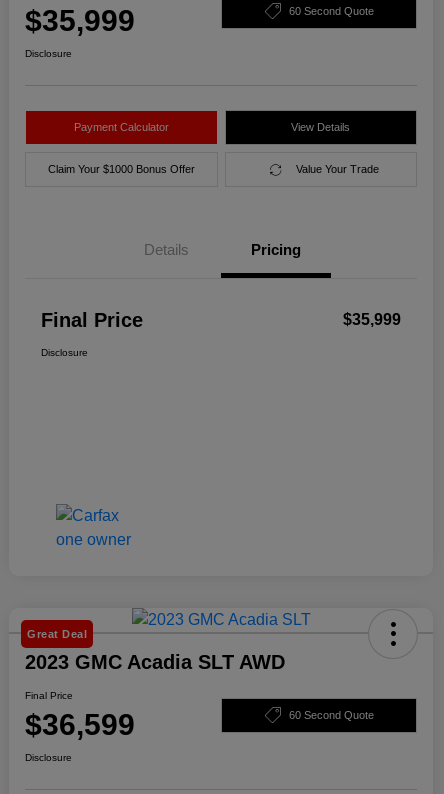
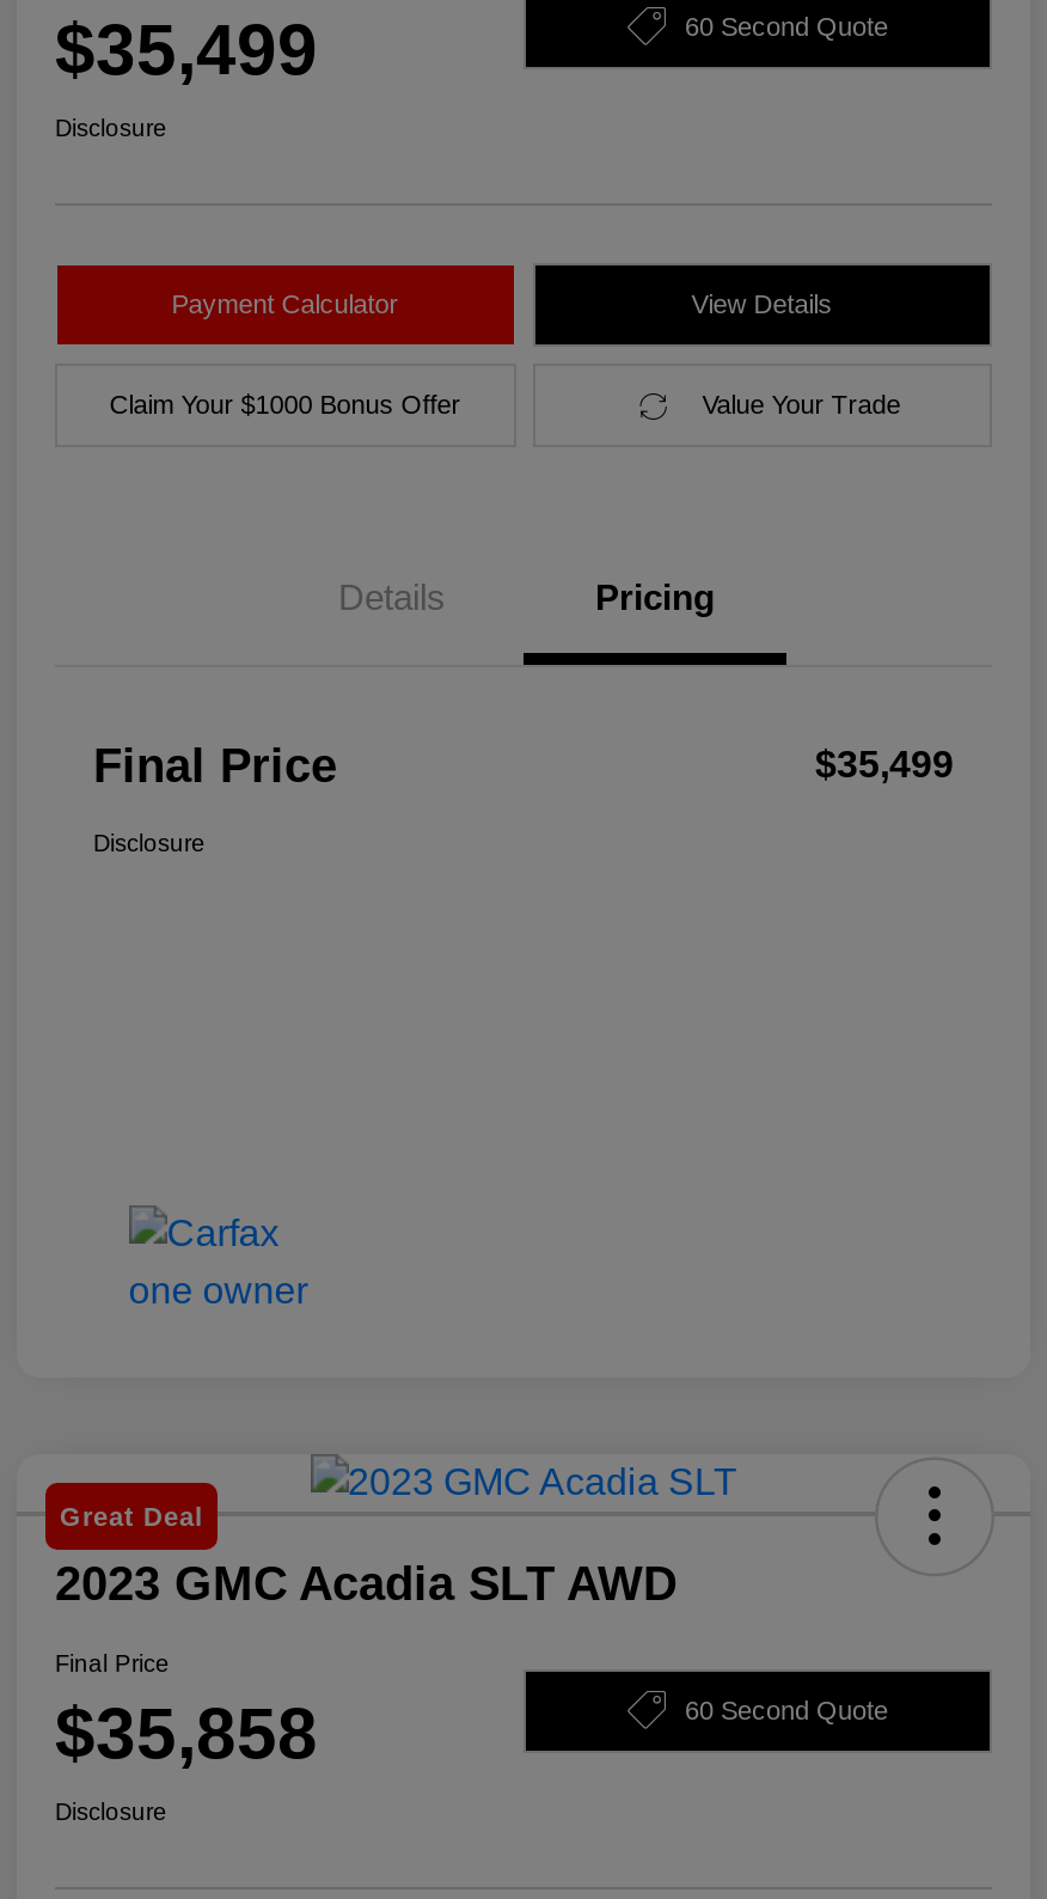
- $35,999
+ $35,499

- $35,999
+ $35,499

- $36,599
+ $35,858
